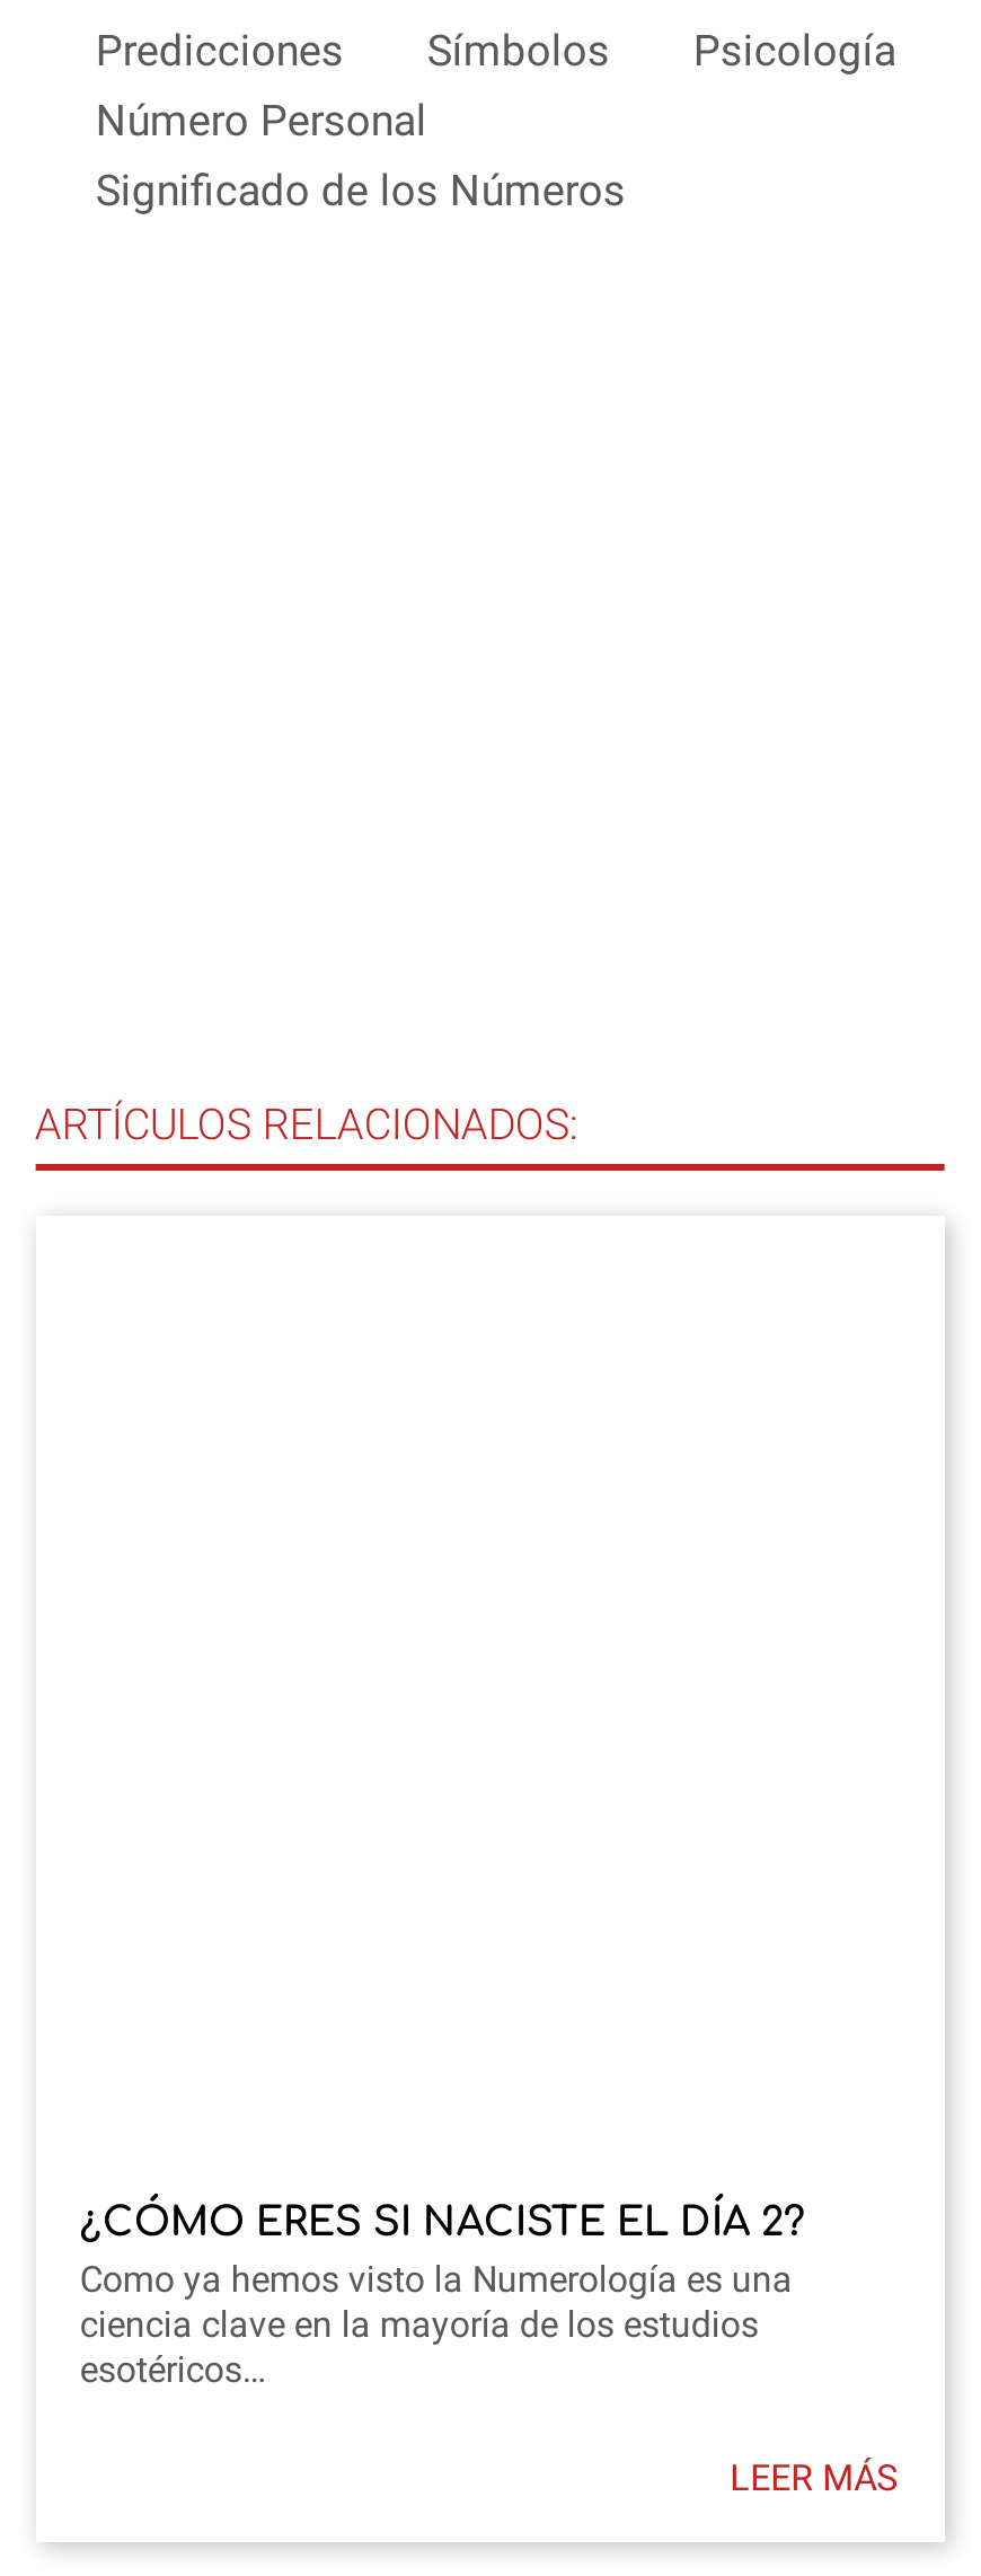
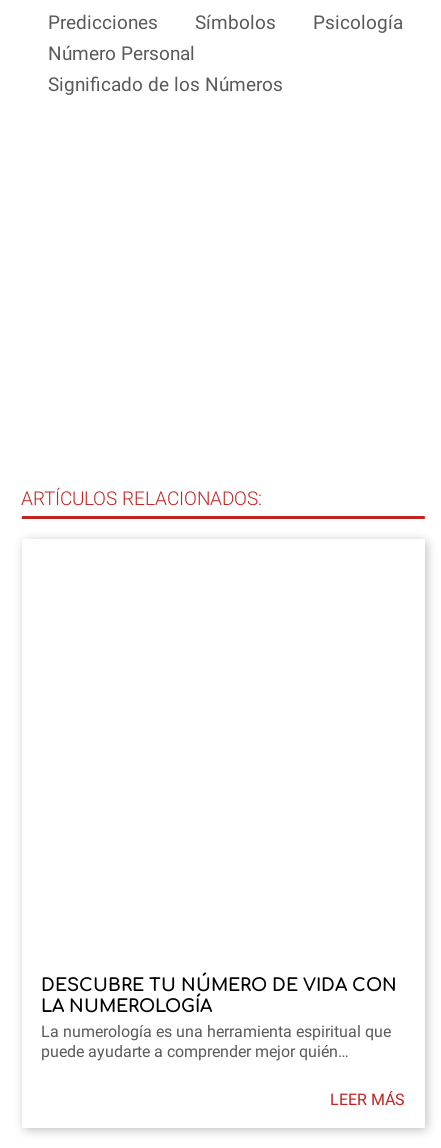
- ¿CÓMO ERES SI NACISTE EL DÍA 2?
- Como ya hemos visto la Numerología es una
- ciencia clave en la mayoría de los estudios
- esotéricos…
+ DESCUBRE TU NÚMERO DE VIDA CON
+ LA NUMEROLOGÍA
+ La numerología es una herramienta espiritual que
+ puede ayudarte a comprender mejor quién…
